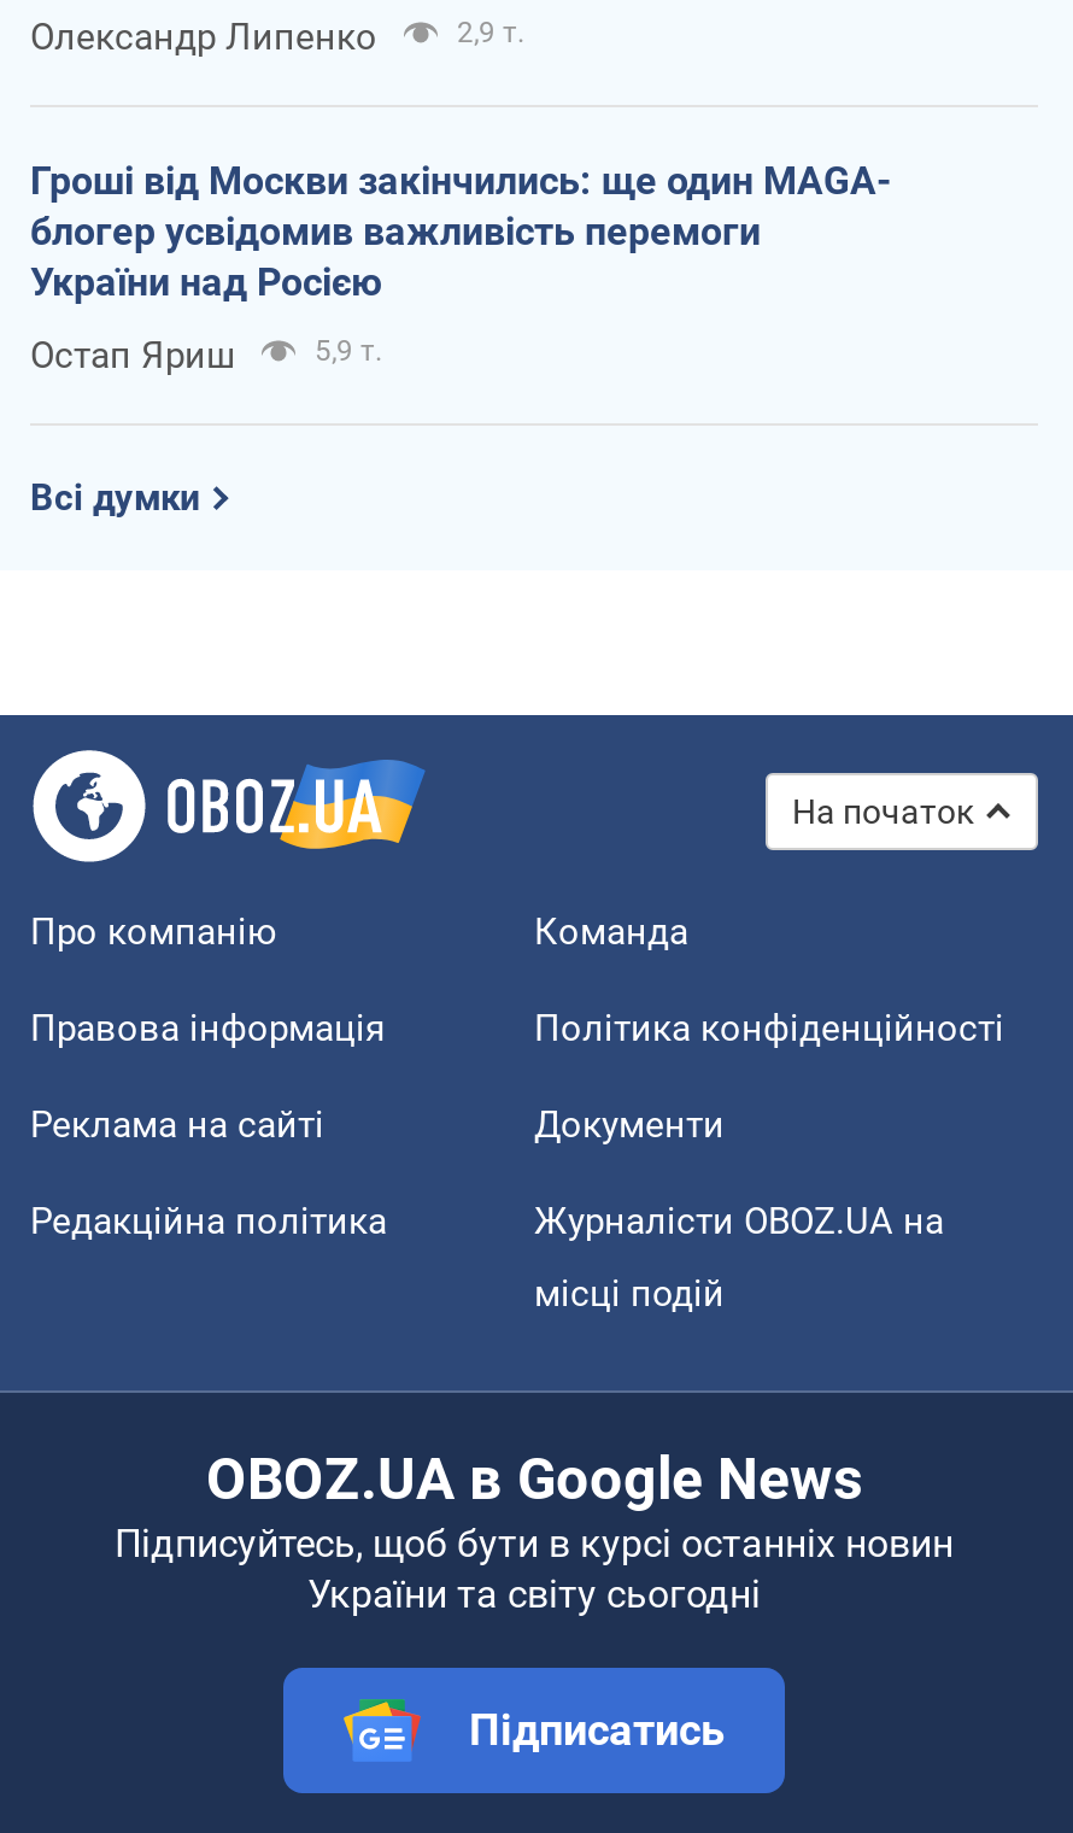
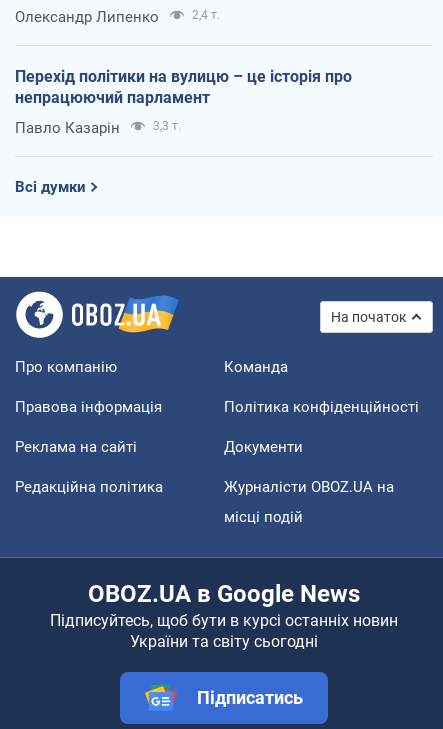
- 2,9 т.
+ 2,4 т.

- Гроші від Москви закінчились: ще один MAGA-
- блогер усвідомив важливість перемоги
- України над Росією
+ Перехід політики на вулицю – це історія про
+ непрацюючий парламент

- Остап Яриш
- 5,9 т.
+ Павло Казарін
+ 3,3 т.
